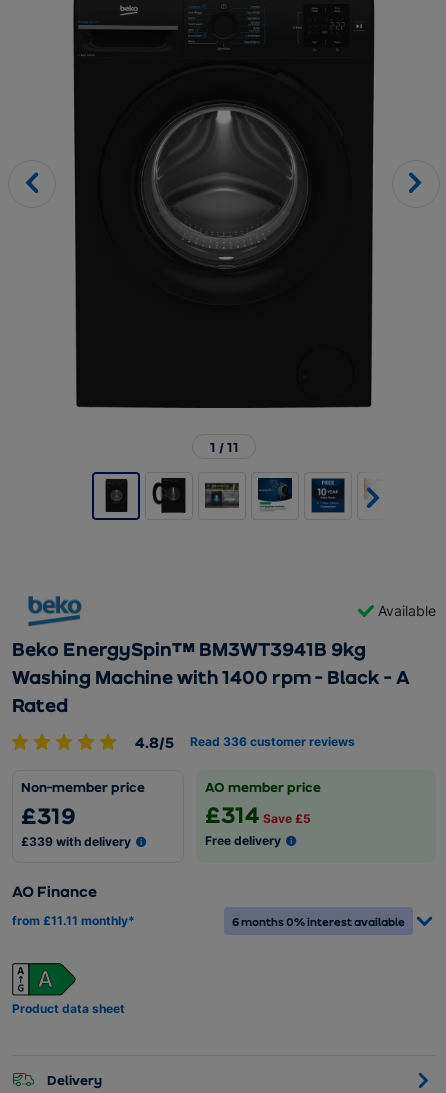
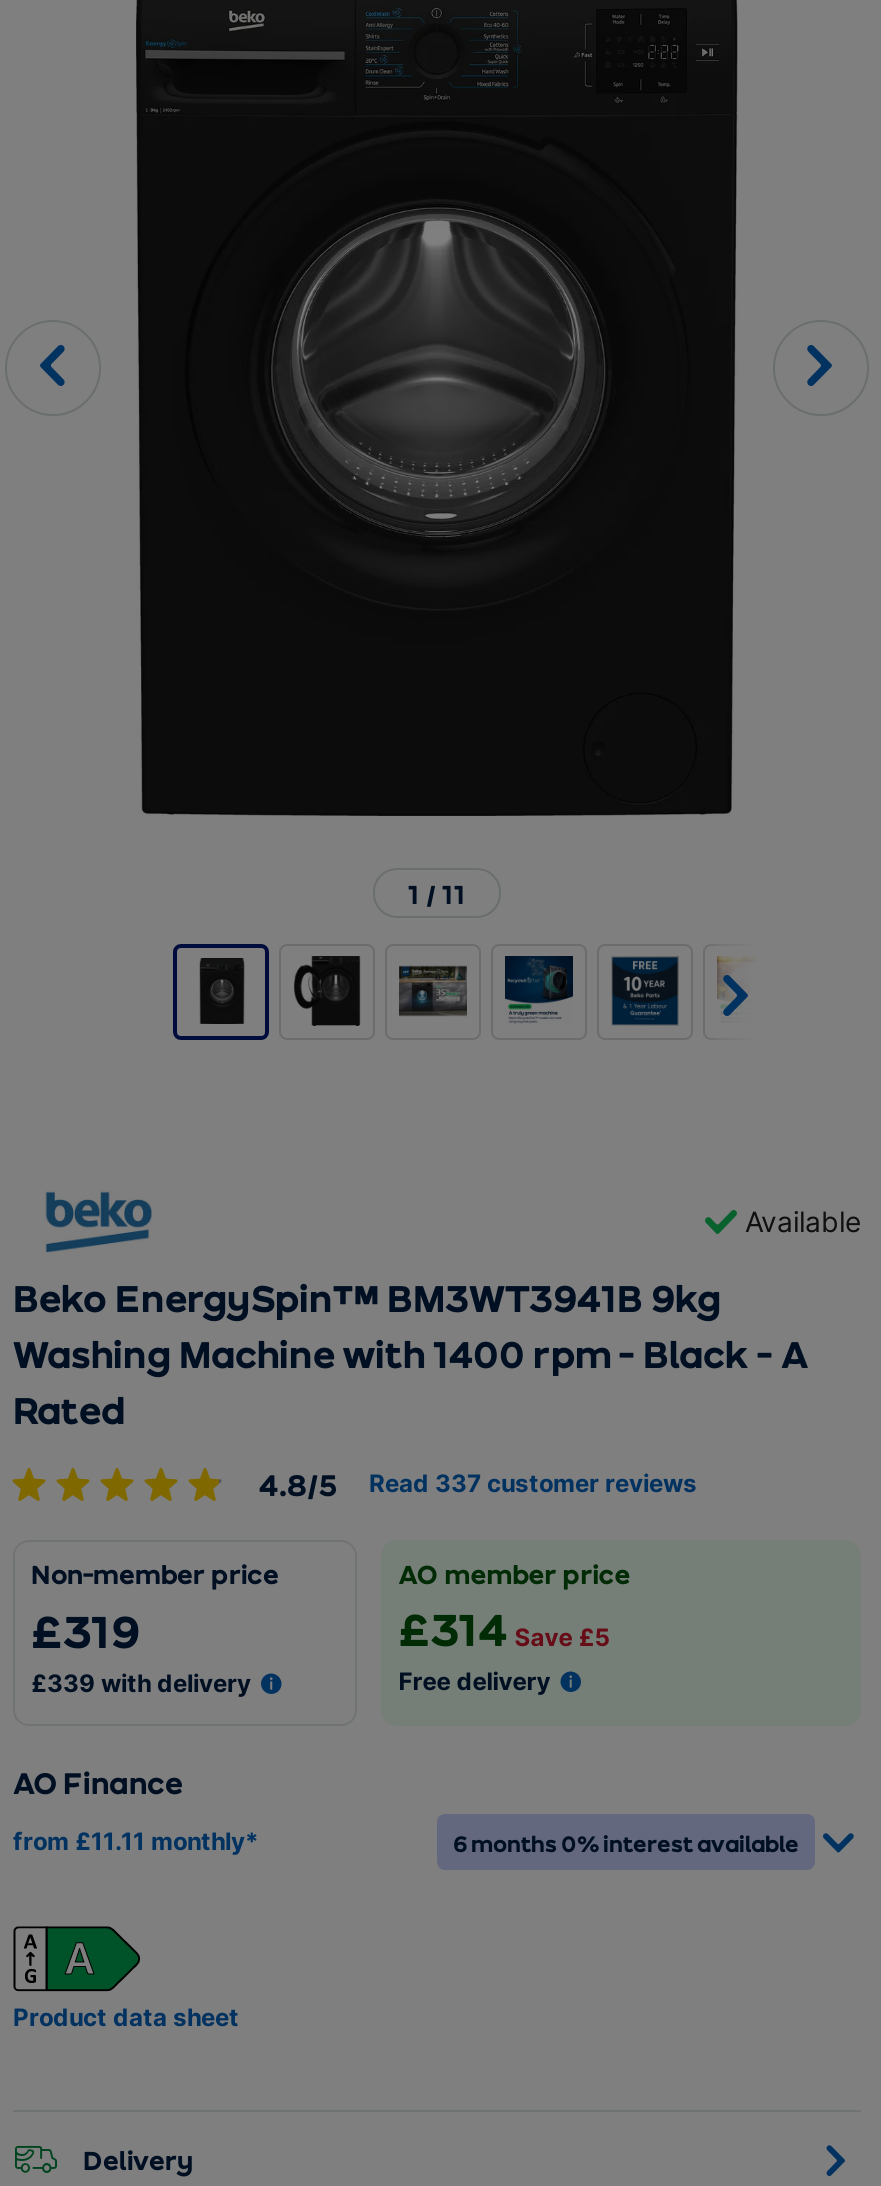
- Read 336 customer reviews
+ Read 337 customer reviews
